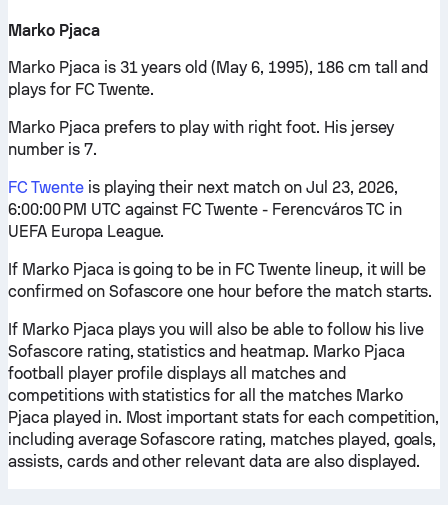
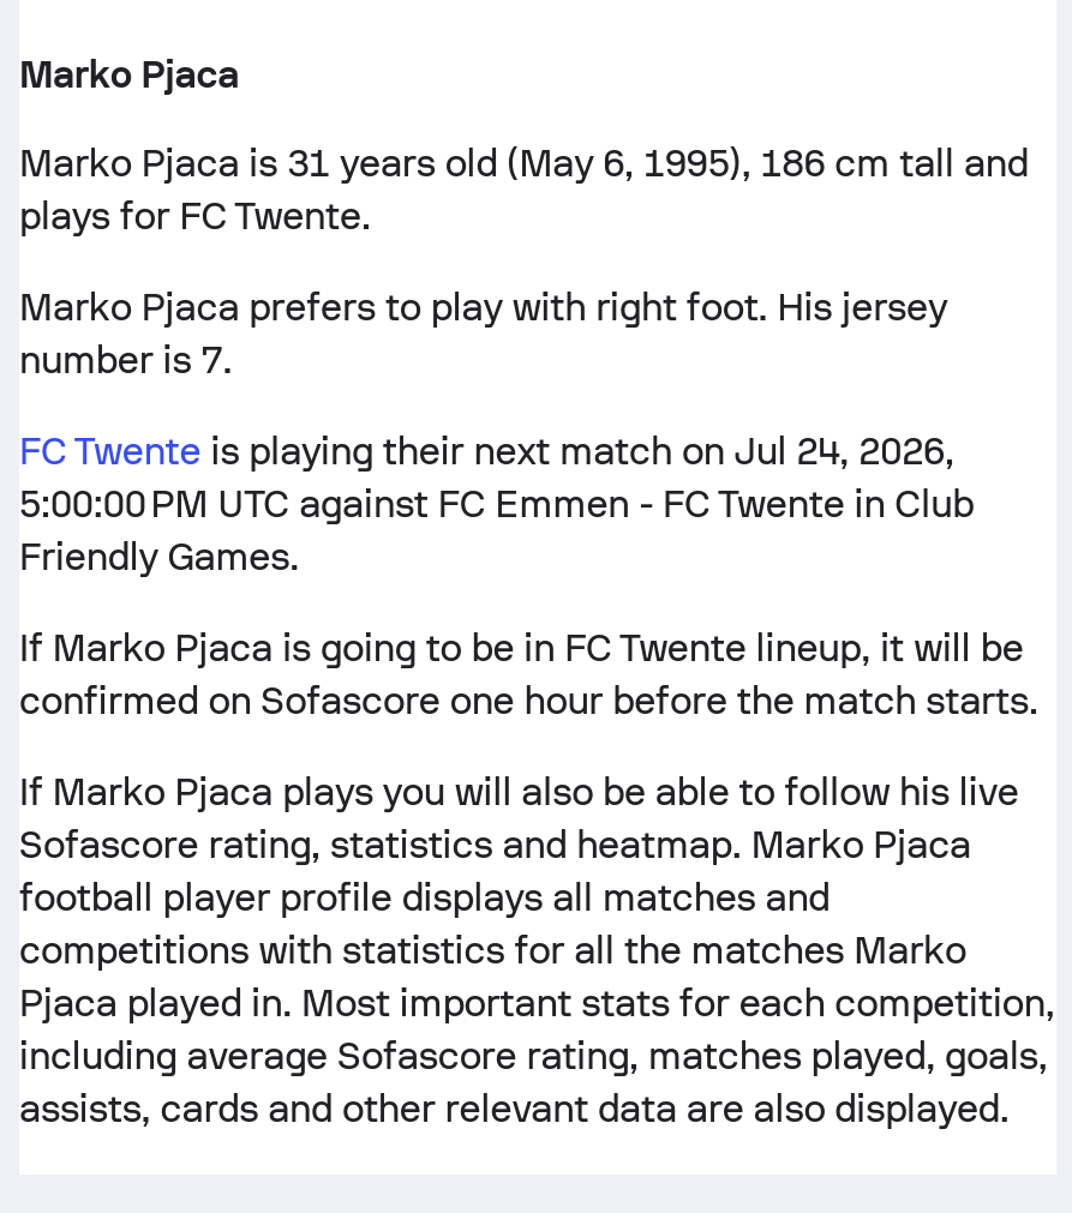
- FC Twente is playing their next match on Jul 23, 2026,
- 6:00:00 PM UTC against FC Twente - Ferencváros TC in
- UEFA Europa League.
+ FC Twente is playing their next match on Jul 24, 2026,
+ 5:00:00 PM UTC against FC Emmen - FC Twente in Club
+ Friendly Games.
